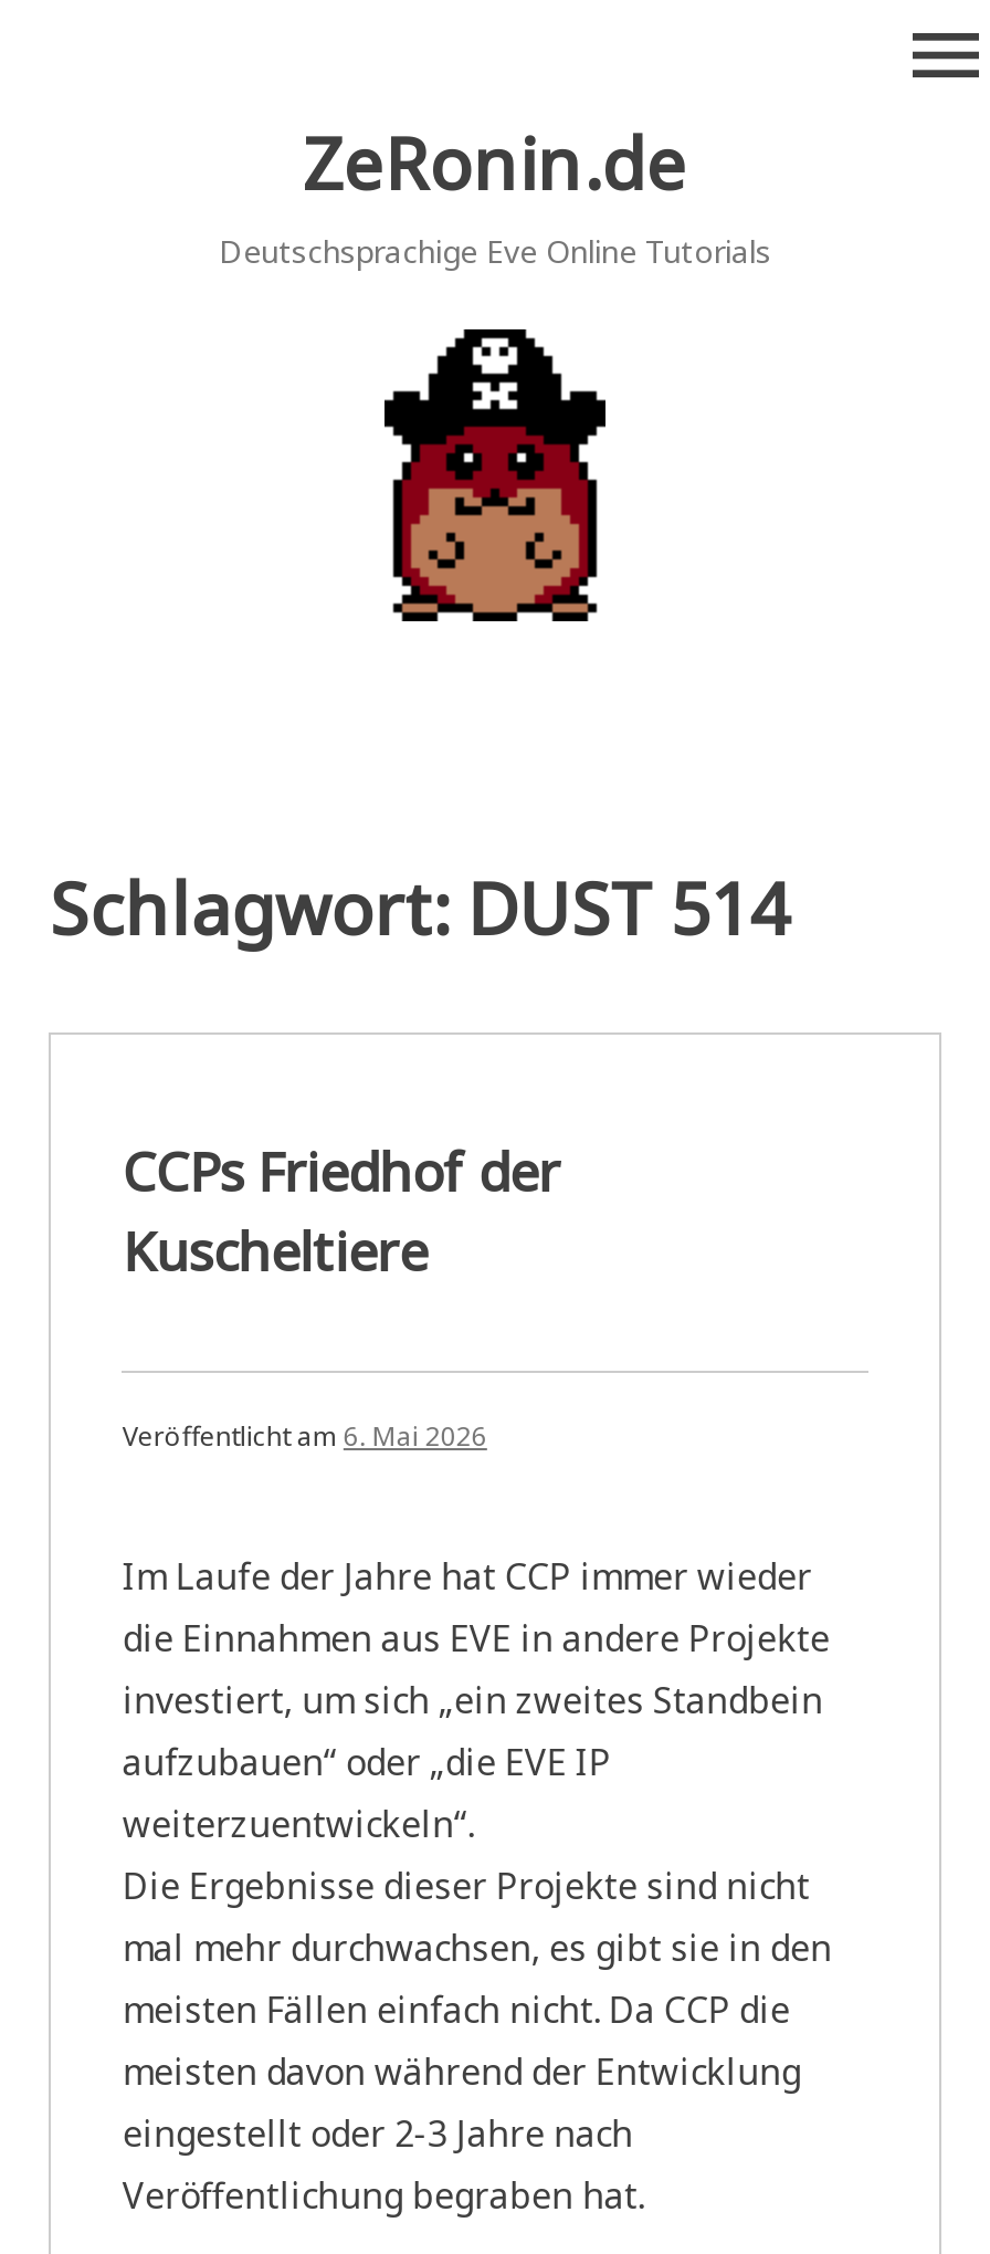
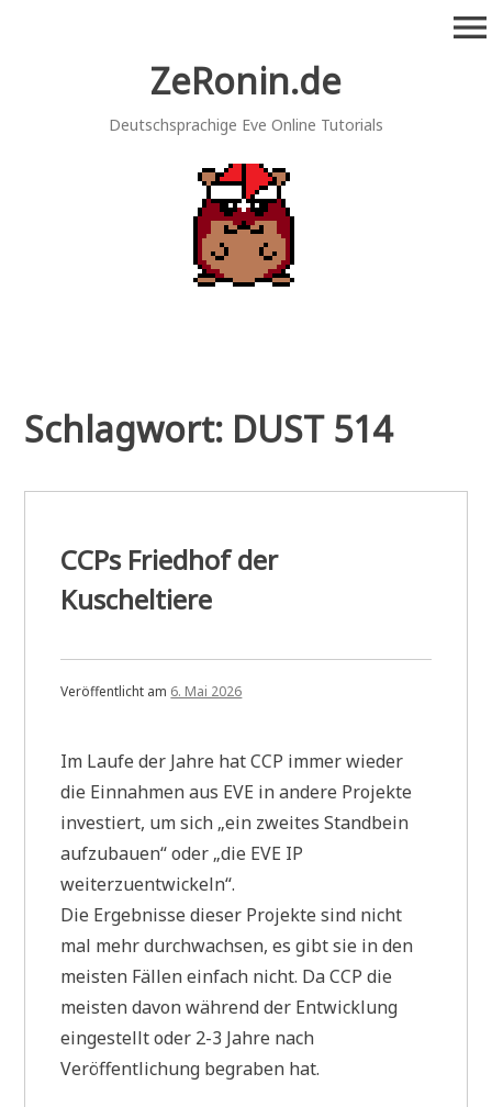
- [image]
+ [image]
